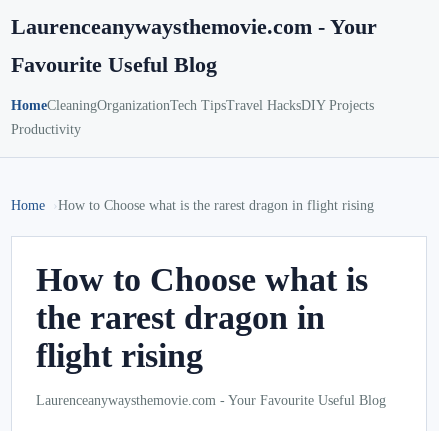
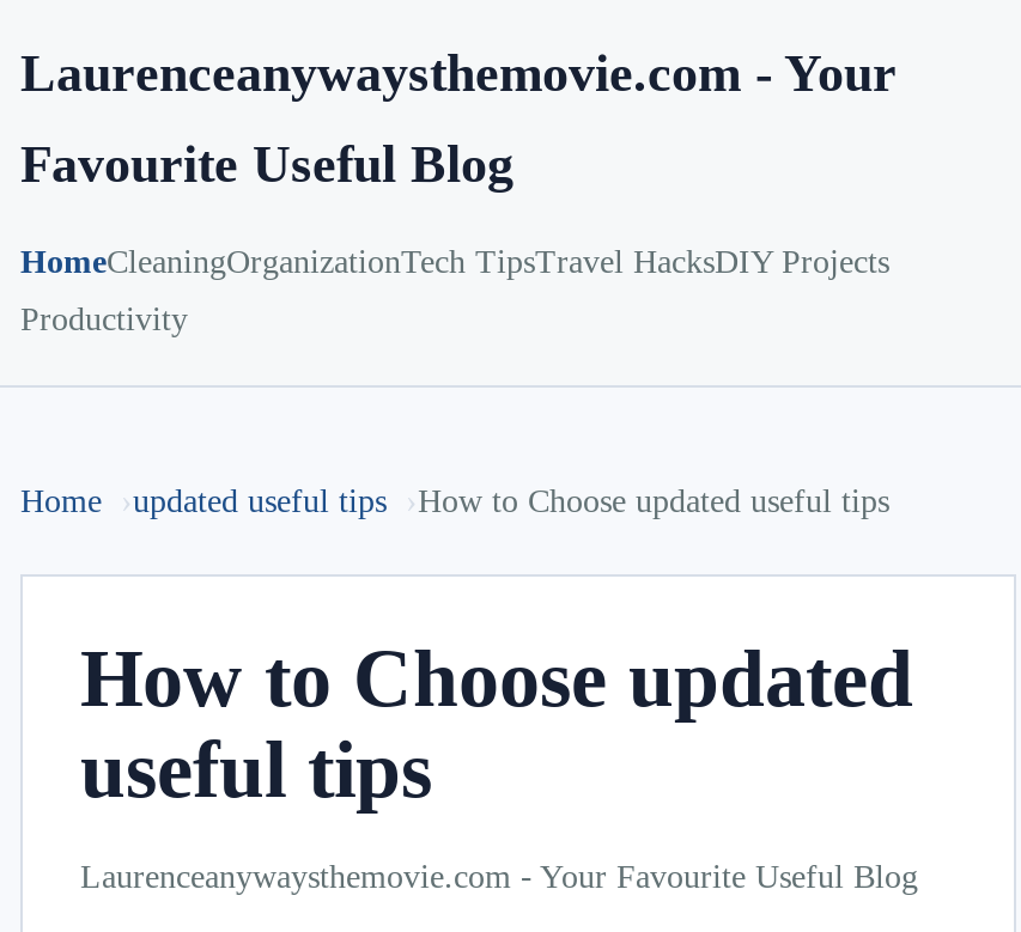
- How to Choose what is the rarest dragon in flight rising
+ updated useful tips
+ How to Choose updated useful tips

- How to Choose what is
- the rarest dragon in
- flight rising
+ How to Choose updated
+ useful tips
